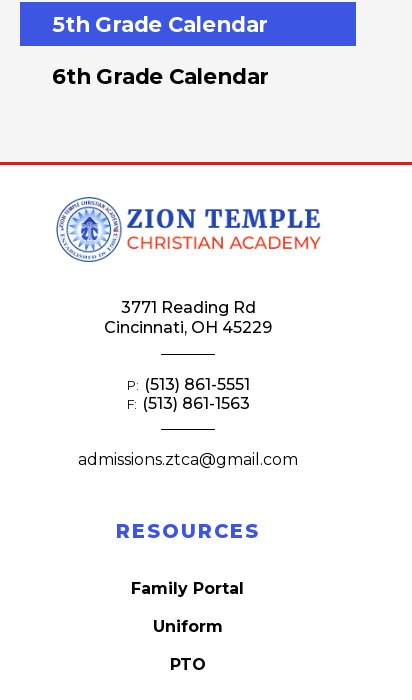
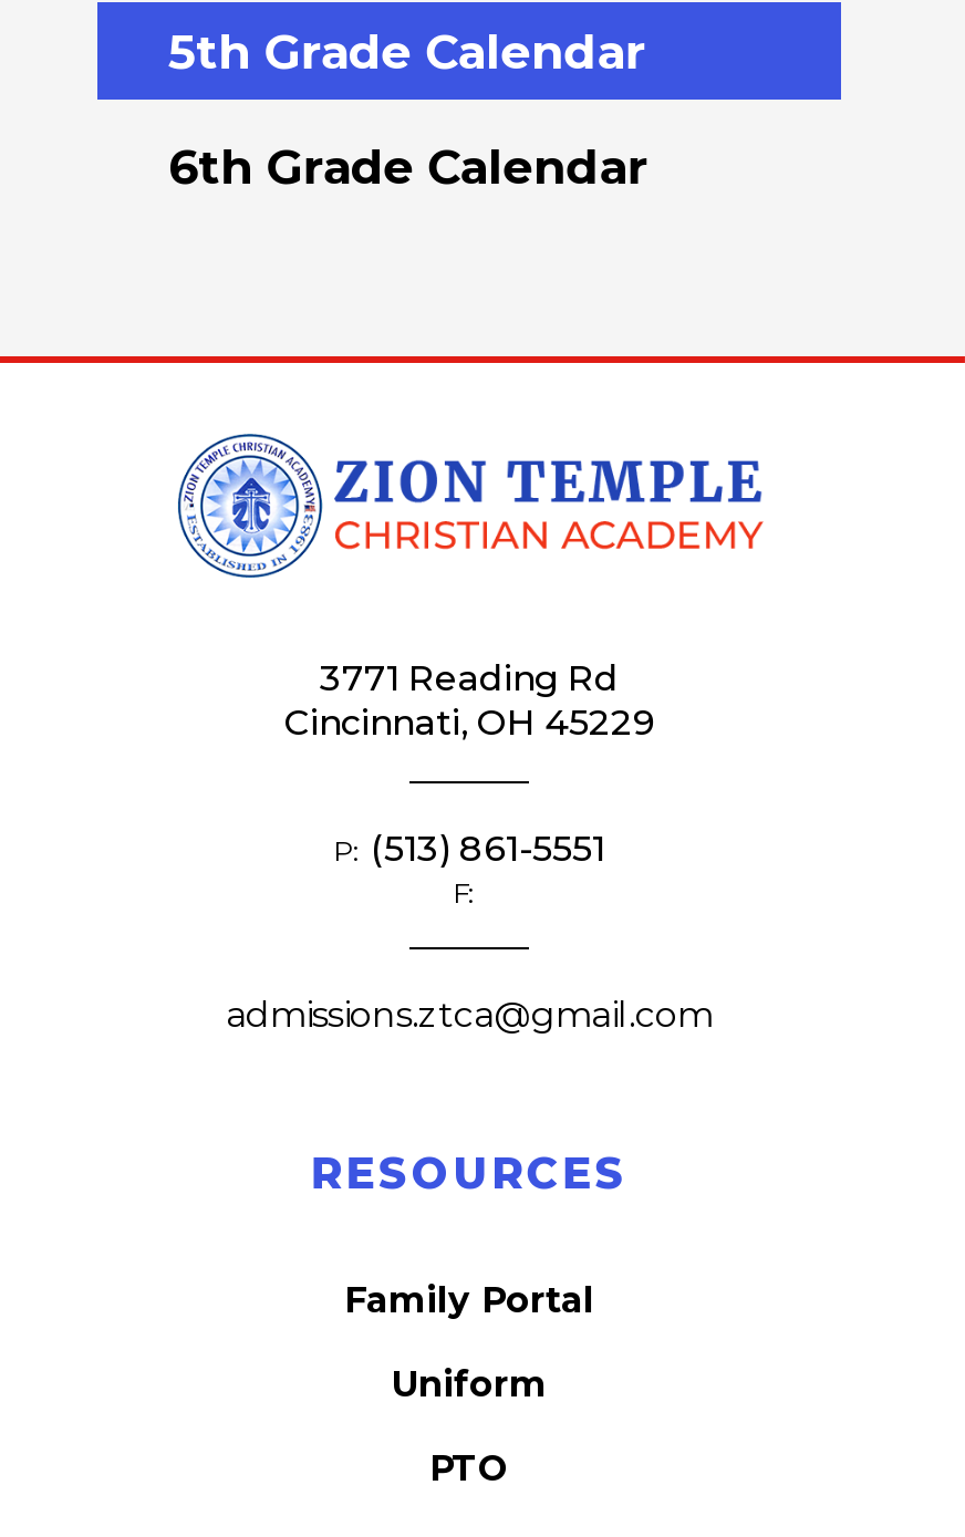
- F: (513) 861-1563
+ F:
